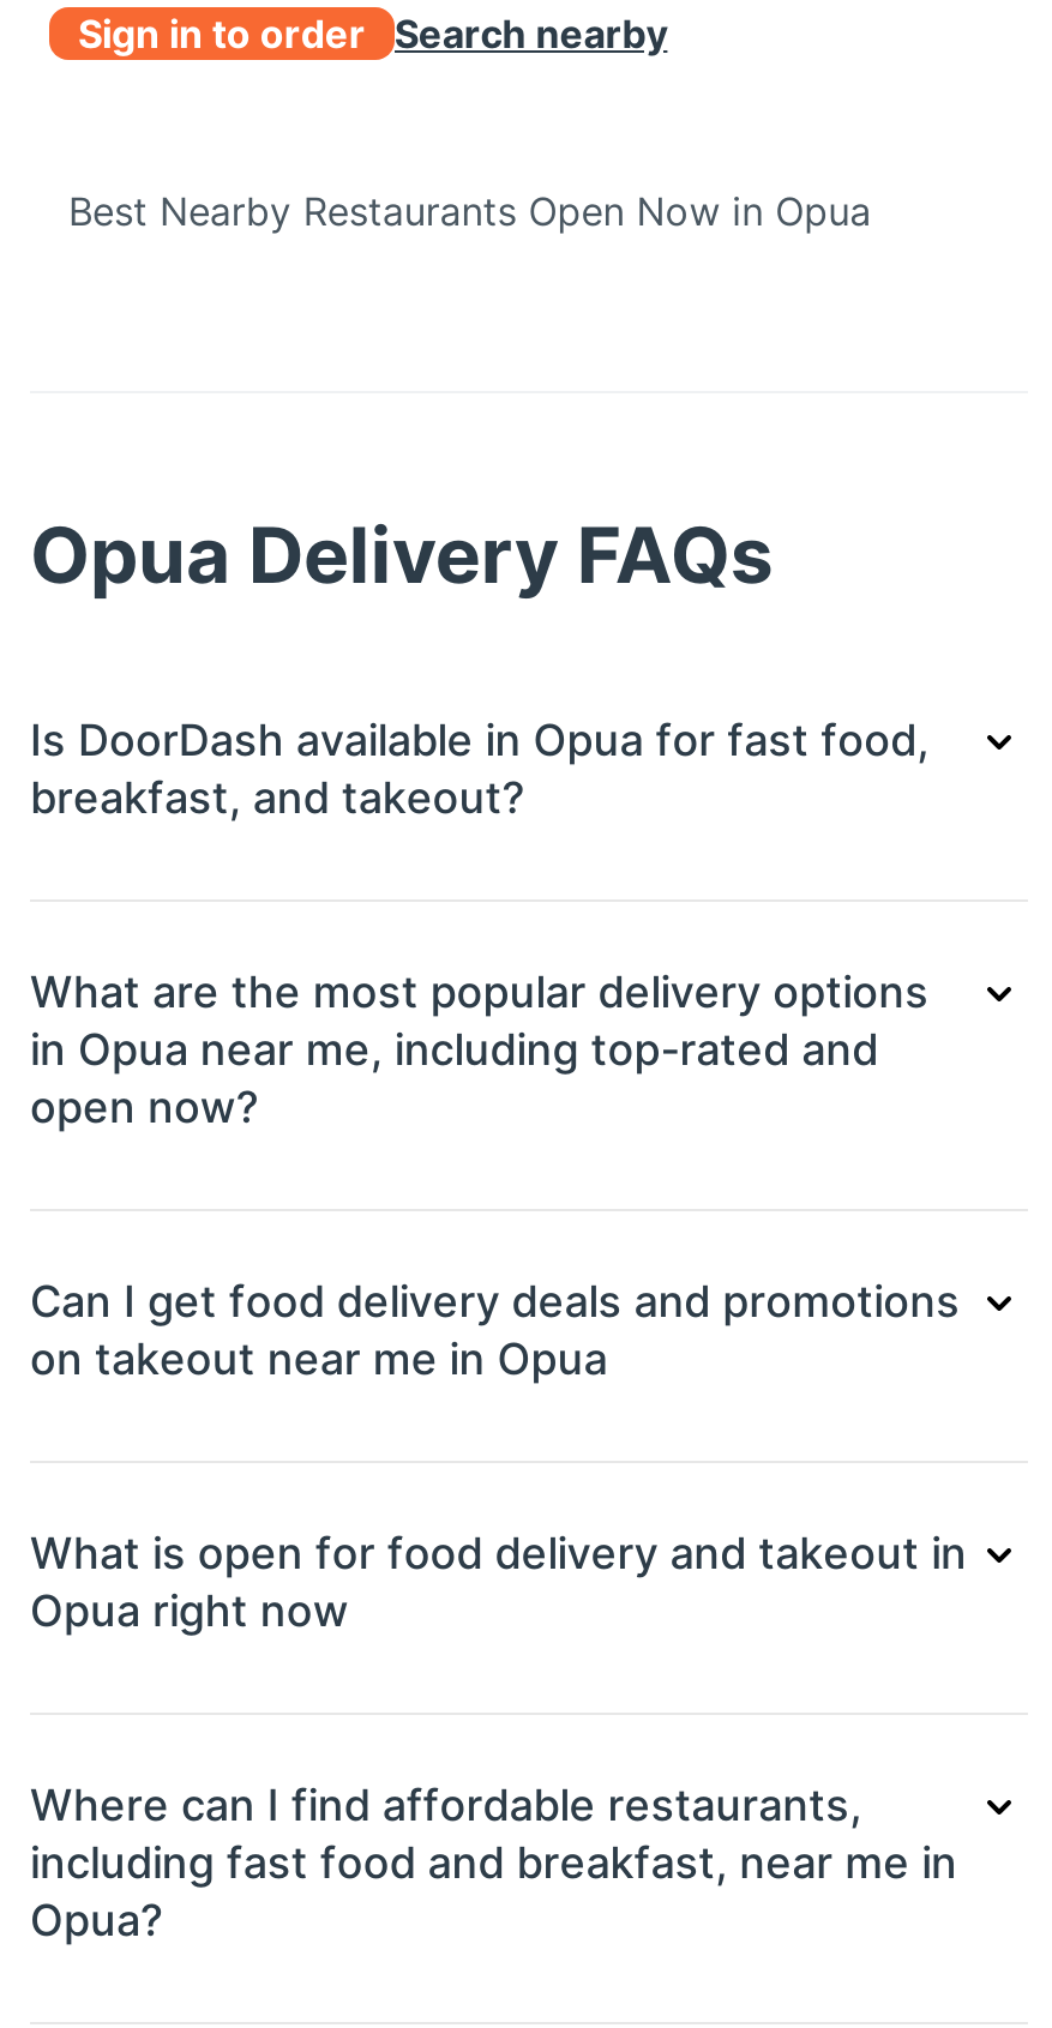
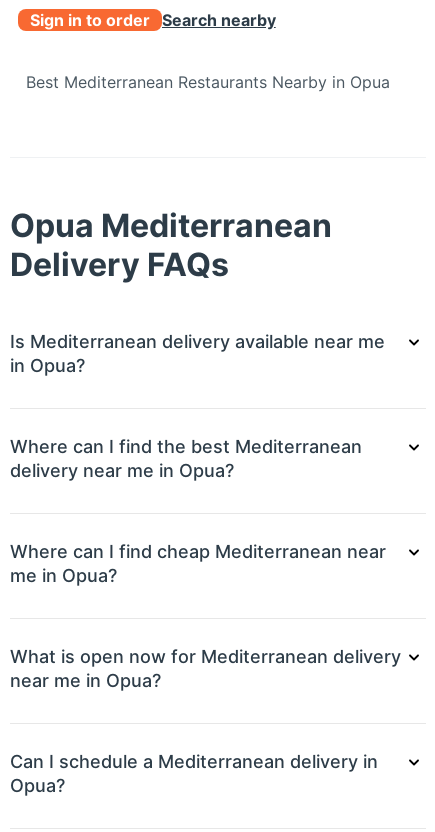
- Best Nearby Restaurants Open Now in Opua
+ Best Mediterranean Restaurants Nearby in Opua

- Opua Delivery FAQs
+ Opua Mediterranean
+ Delivery FAQs

- Is DoorDash available in Opua for fast food,
- breakfast, and takeout?
+ Is Mediterranean delivery available near me
+ in Opua?

- What are the most popular delivery options
- in Opua near me, including top-rated and
- open now?
+ Where can I find the best Mediterranean
+ delivery near me in Opua?

- Can I get food delivery deals and promotions
- on takeout near me in Opua
+ Where can I find cheap Mediterranean near
+ me in Opua?

- What is open for food delivery and takeout in
- Opua right now
+ What is open now for Mediterranean delivery
+ near me in Opua?

- Where can I find affordable restaurants,
- including fast food and breakfast, near me in
+ Can I schedule a Mediterranean delivery in
